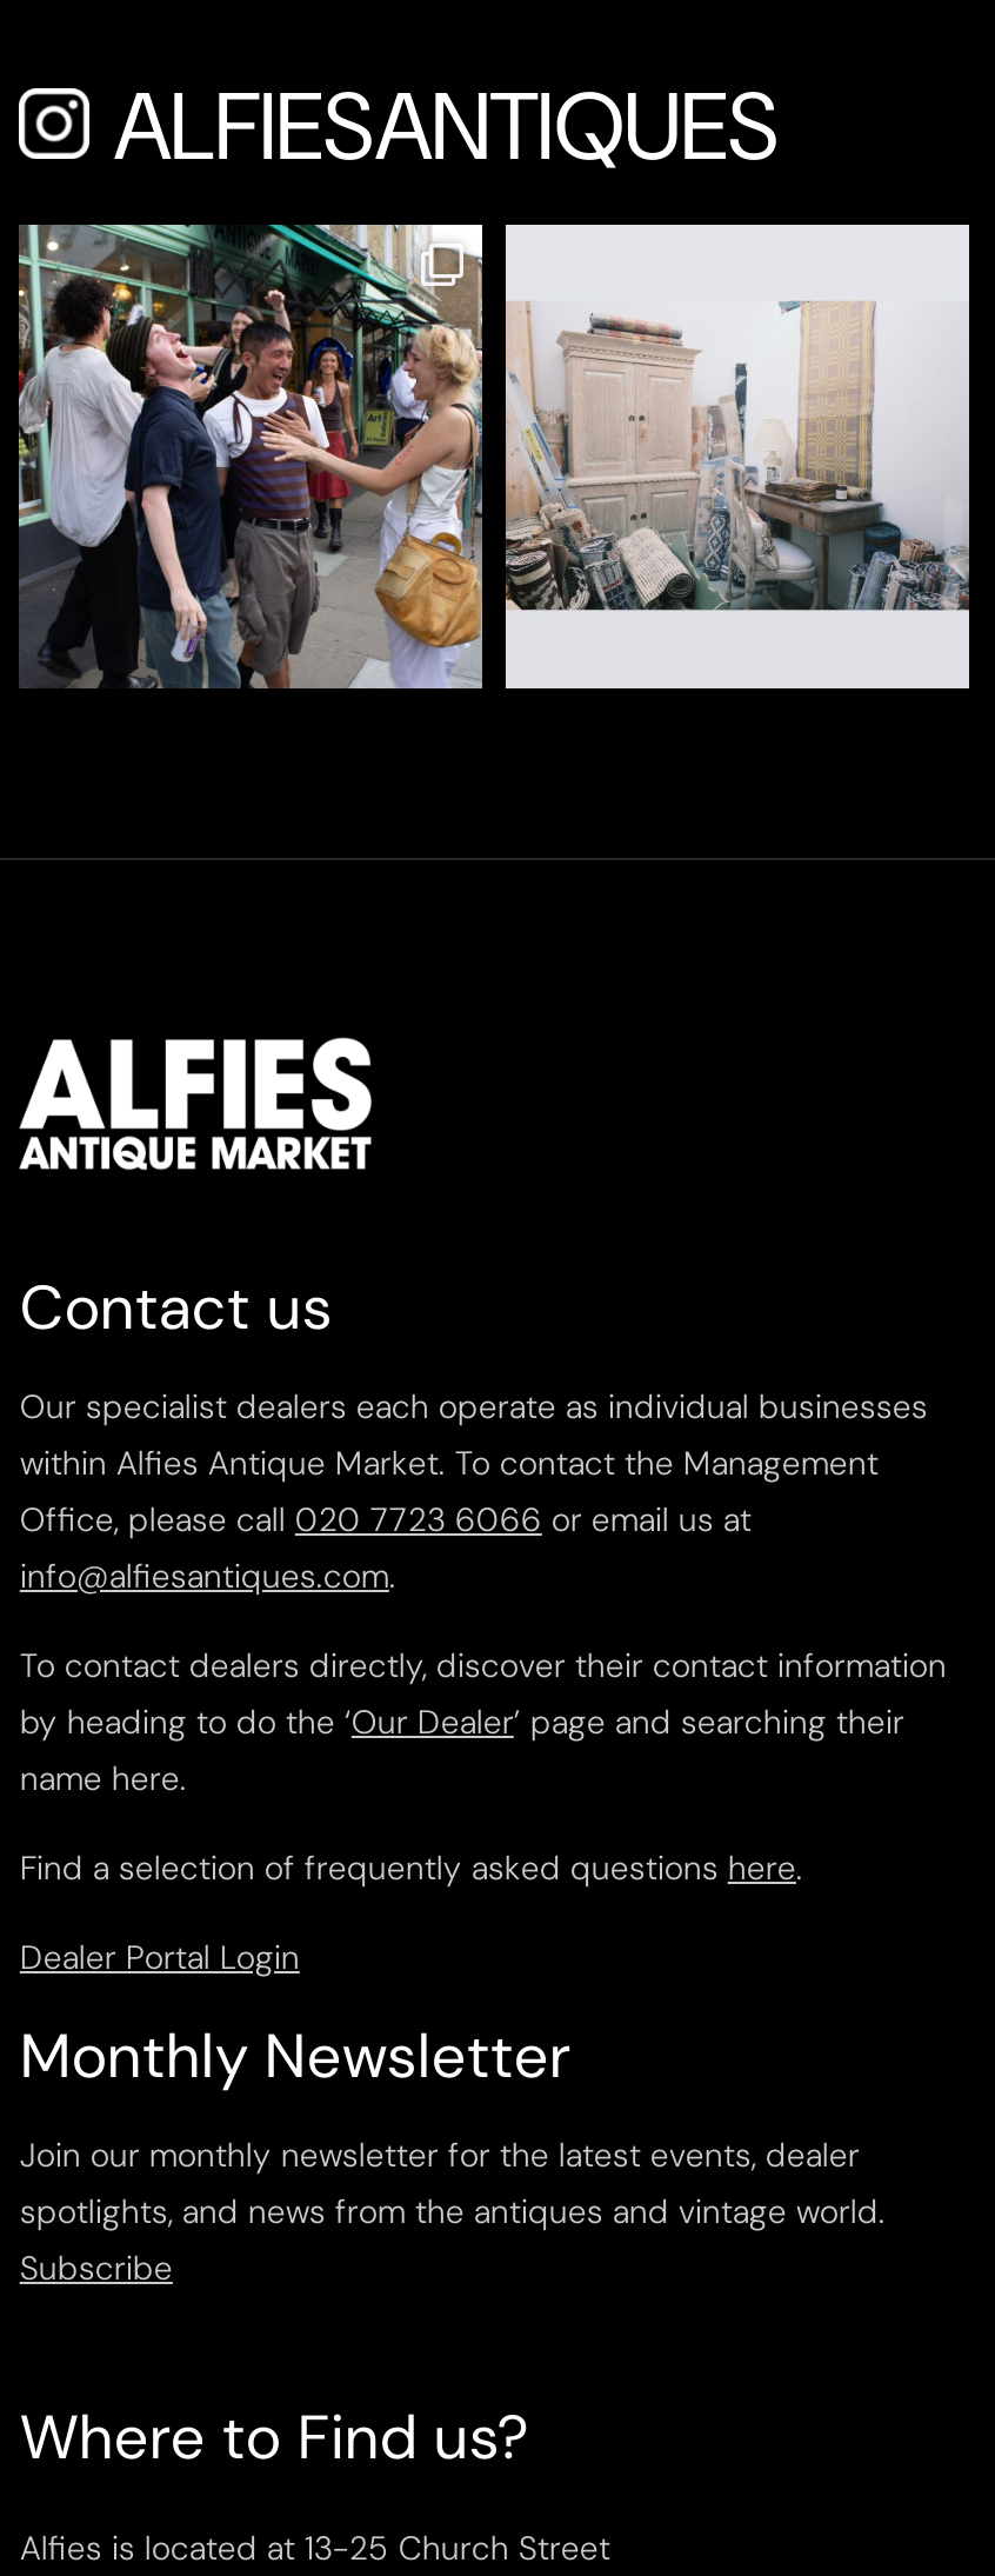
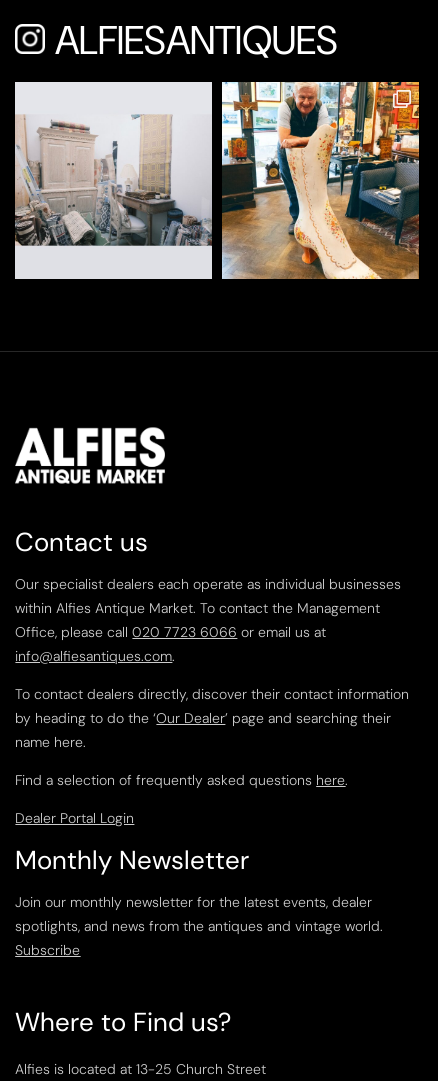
- [image]
+ [image]

- [image]
+ [image]
